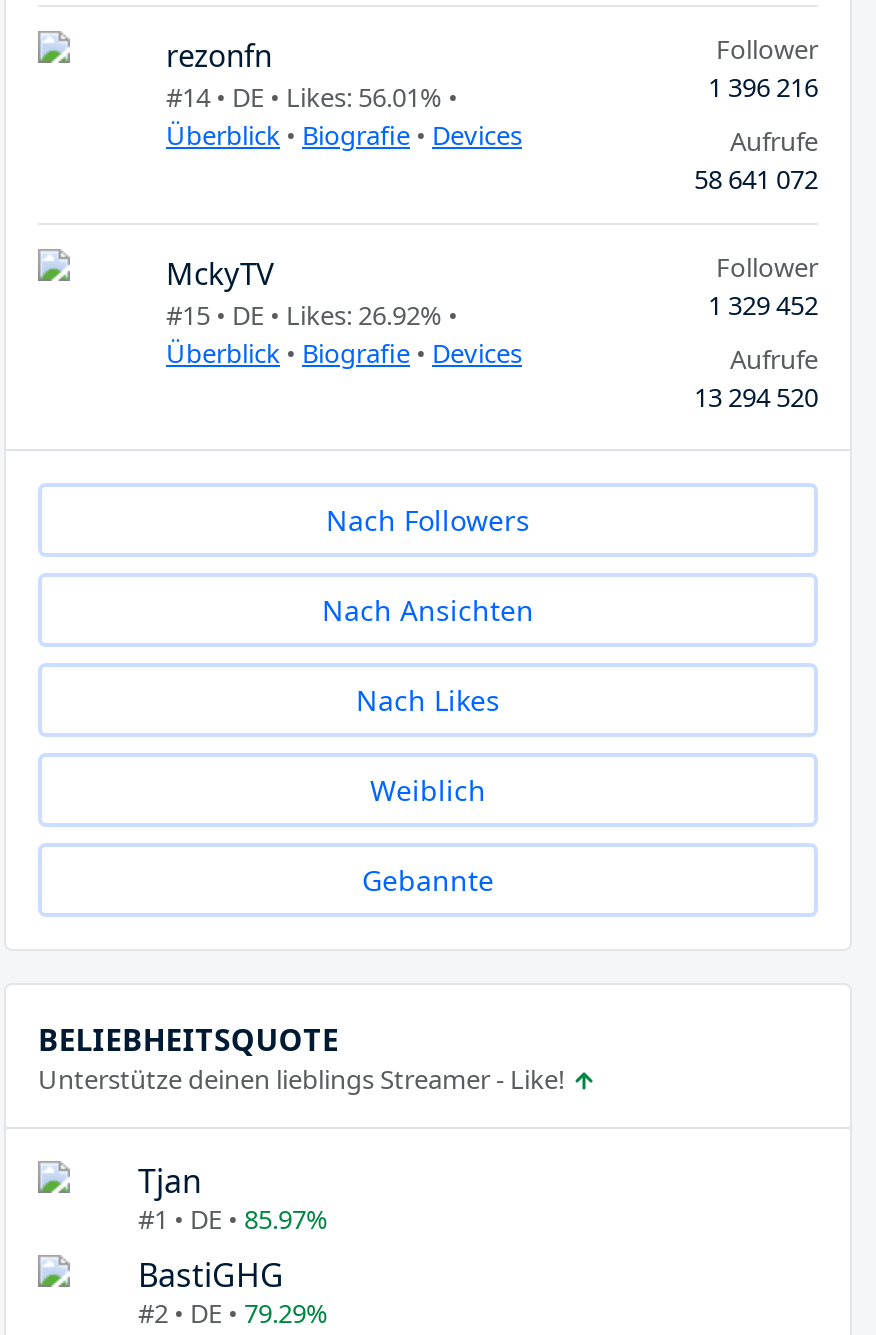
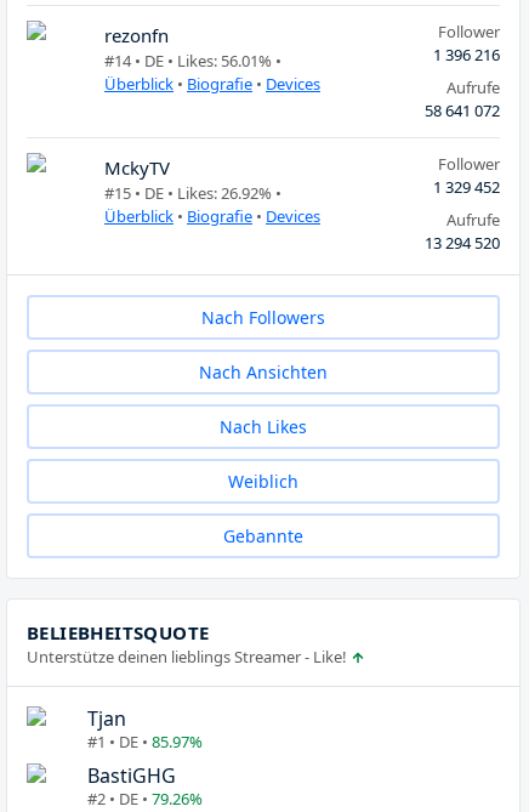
- #2 • DE • 79.29%
+ #2 • DE • 79.26%
